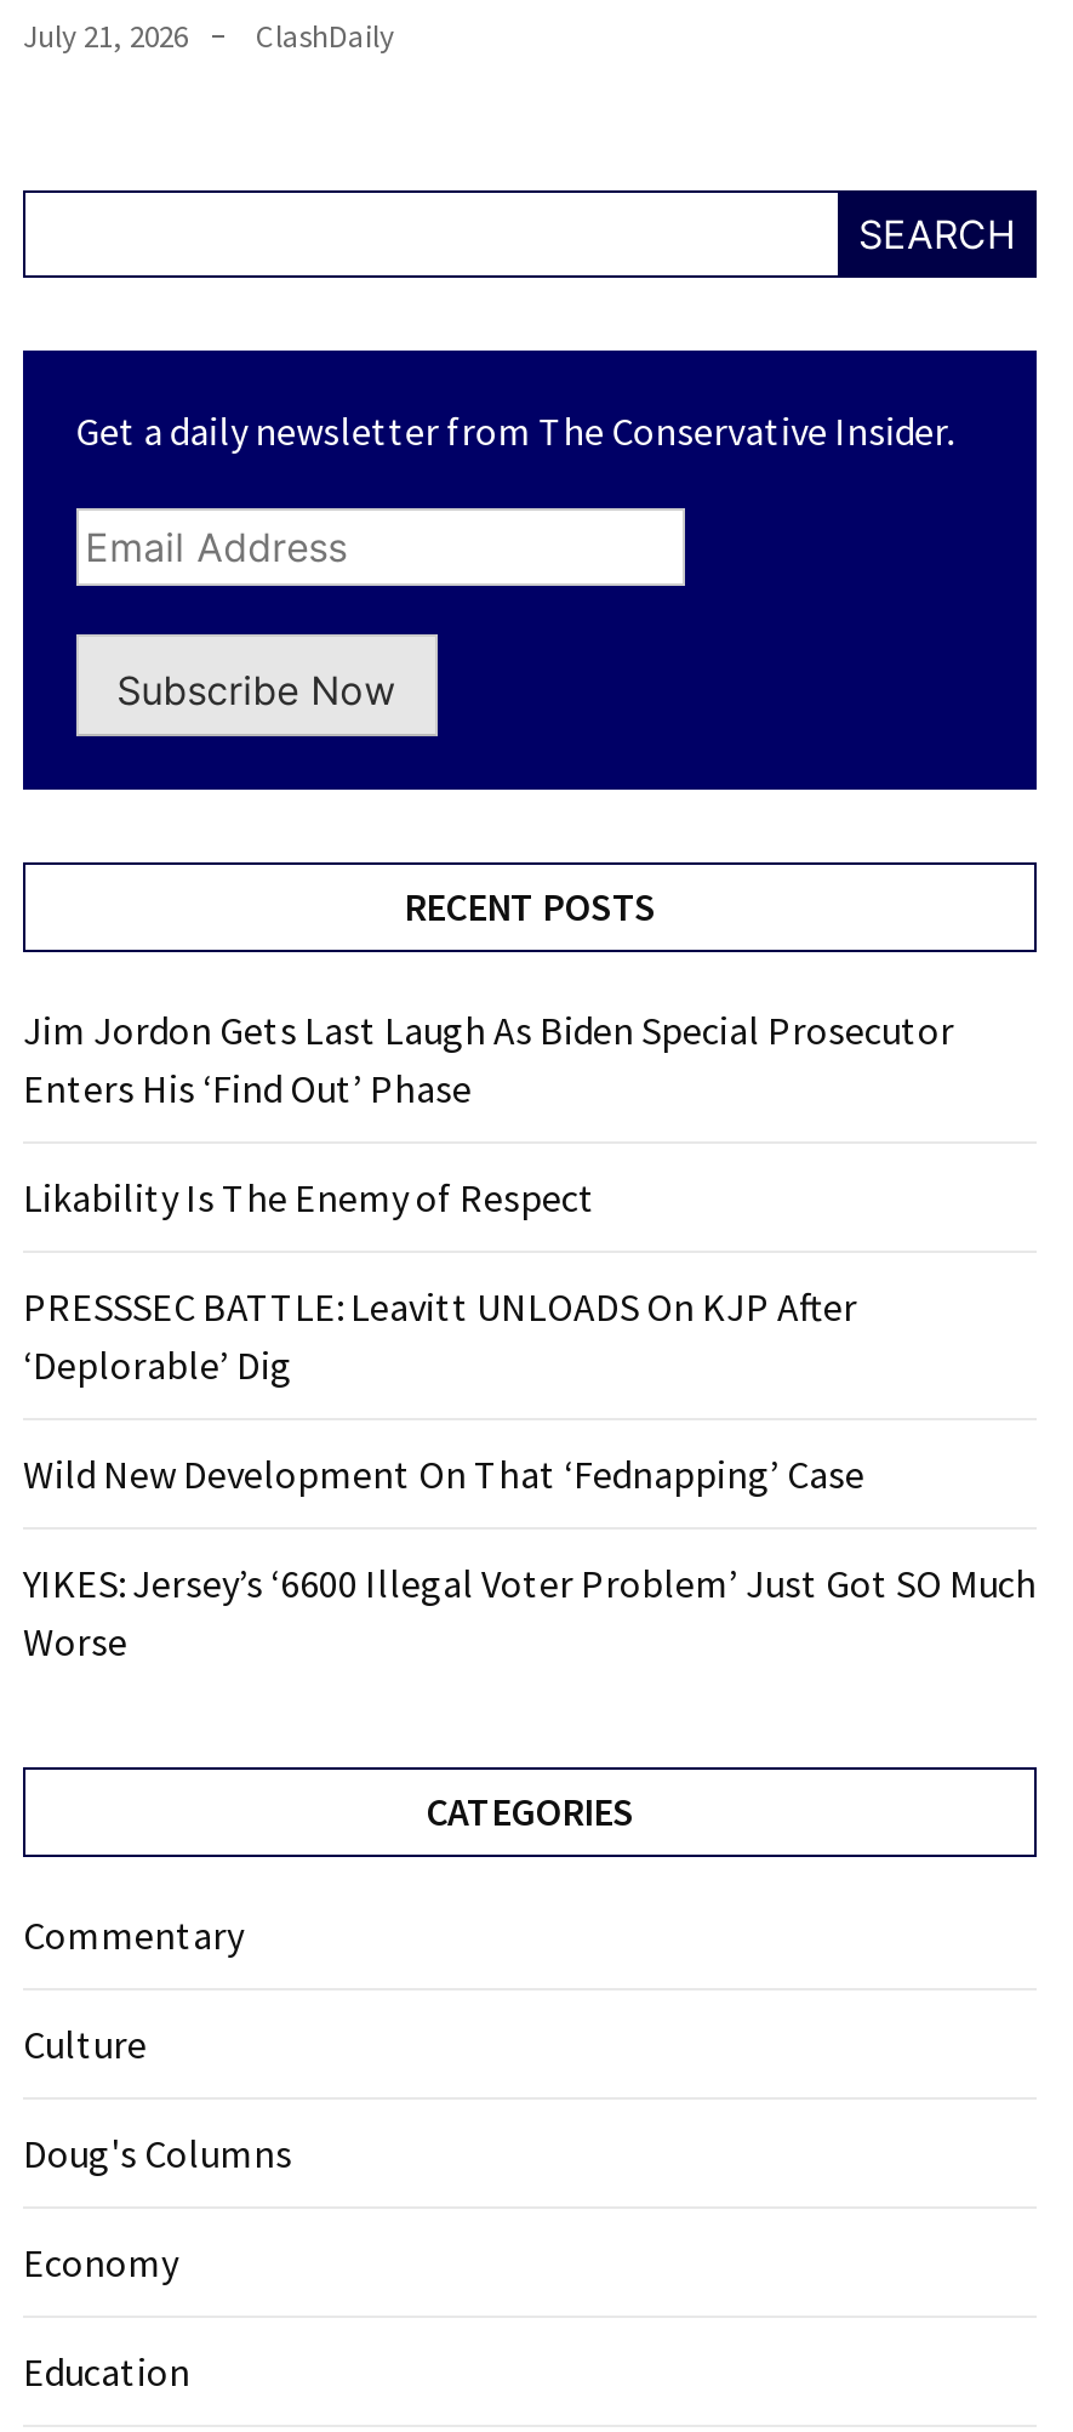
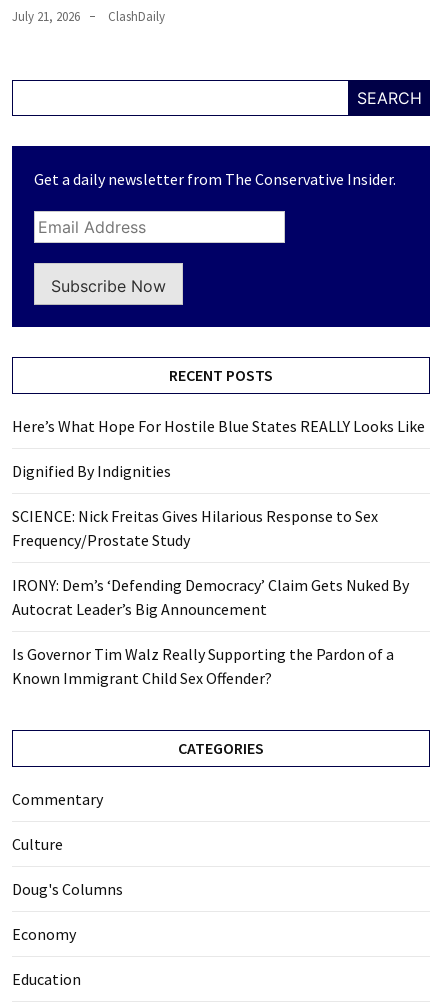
- Jim Jordon Gets Last Laugh As Biden Special Prosecutor
- Enters His ‘Find Out’ Phase
+ Here’s What Hope For Hostile Blue States REALLY Looks Like

- Likability Is The Enemy of Respect
+ Dignified By Indignities

- PRESSSEC BATTLE: Leavitt UNLOADS On KJP After
- ‘Deplorable’ Dig
+ SCIENCE: Nick Freitas Gives Hilarious Response to Sex
+ Frequency/Prostate Study

- Wild New Development On That ‘Fednapping’ Case
+ IRONY: Dem’s ‘Defending Democracy’ Claim Gets Nuked By
+ Autocrat Leader’s Big Announcement

- YIKES: Jersey’s ‘6600 Illegal Voter Problem’ Just Got SO Much
- Worse
+ Is Governor Tim Walz Really Supporting the Pardon of a
+ Known Immigrant Child Sex Offender?
